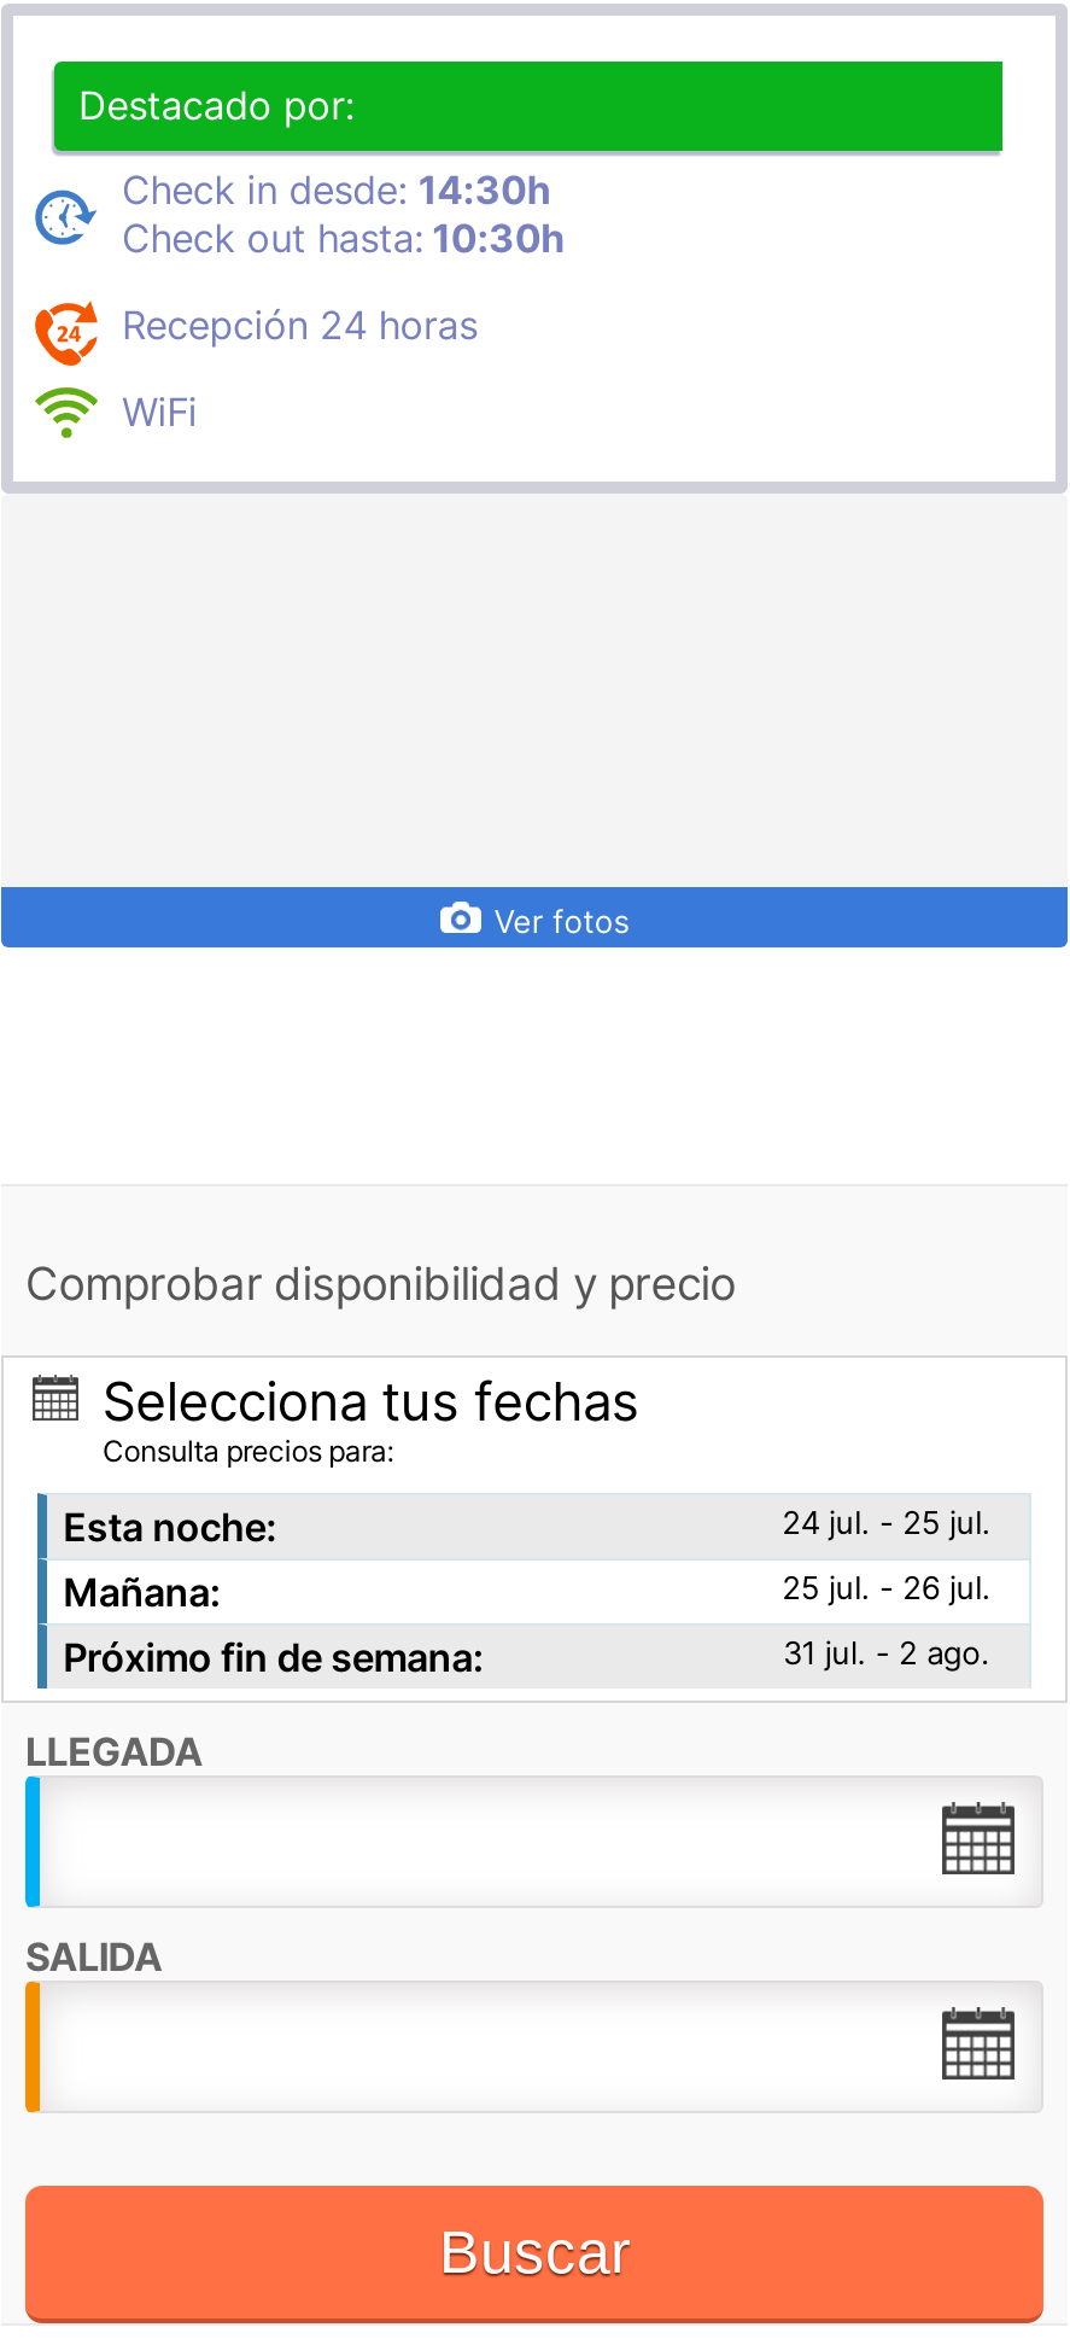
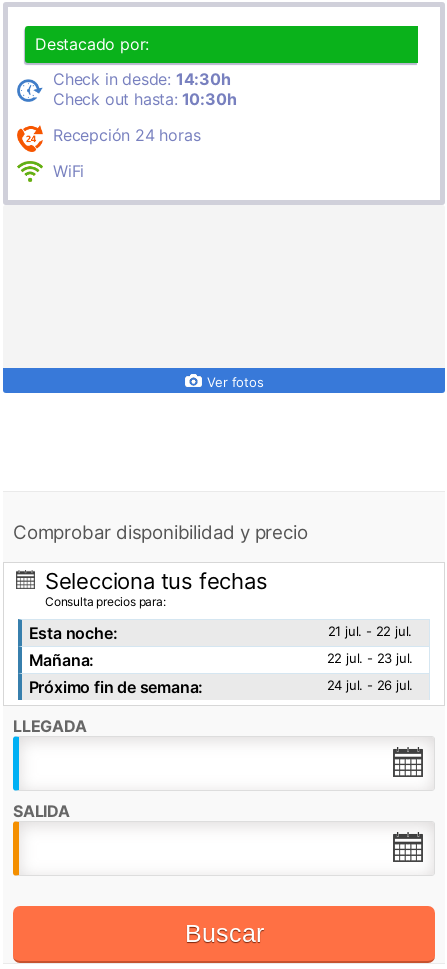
- 24 jul. - 25 jul.
+ 21 jul. - 22 jul.

- 25 jul. - 26 jul.
+ 22 jul. - 23 jul.

- 31 jul. - 2 ago.
+ 24 jul. - 26 jul.
